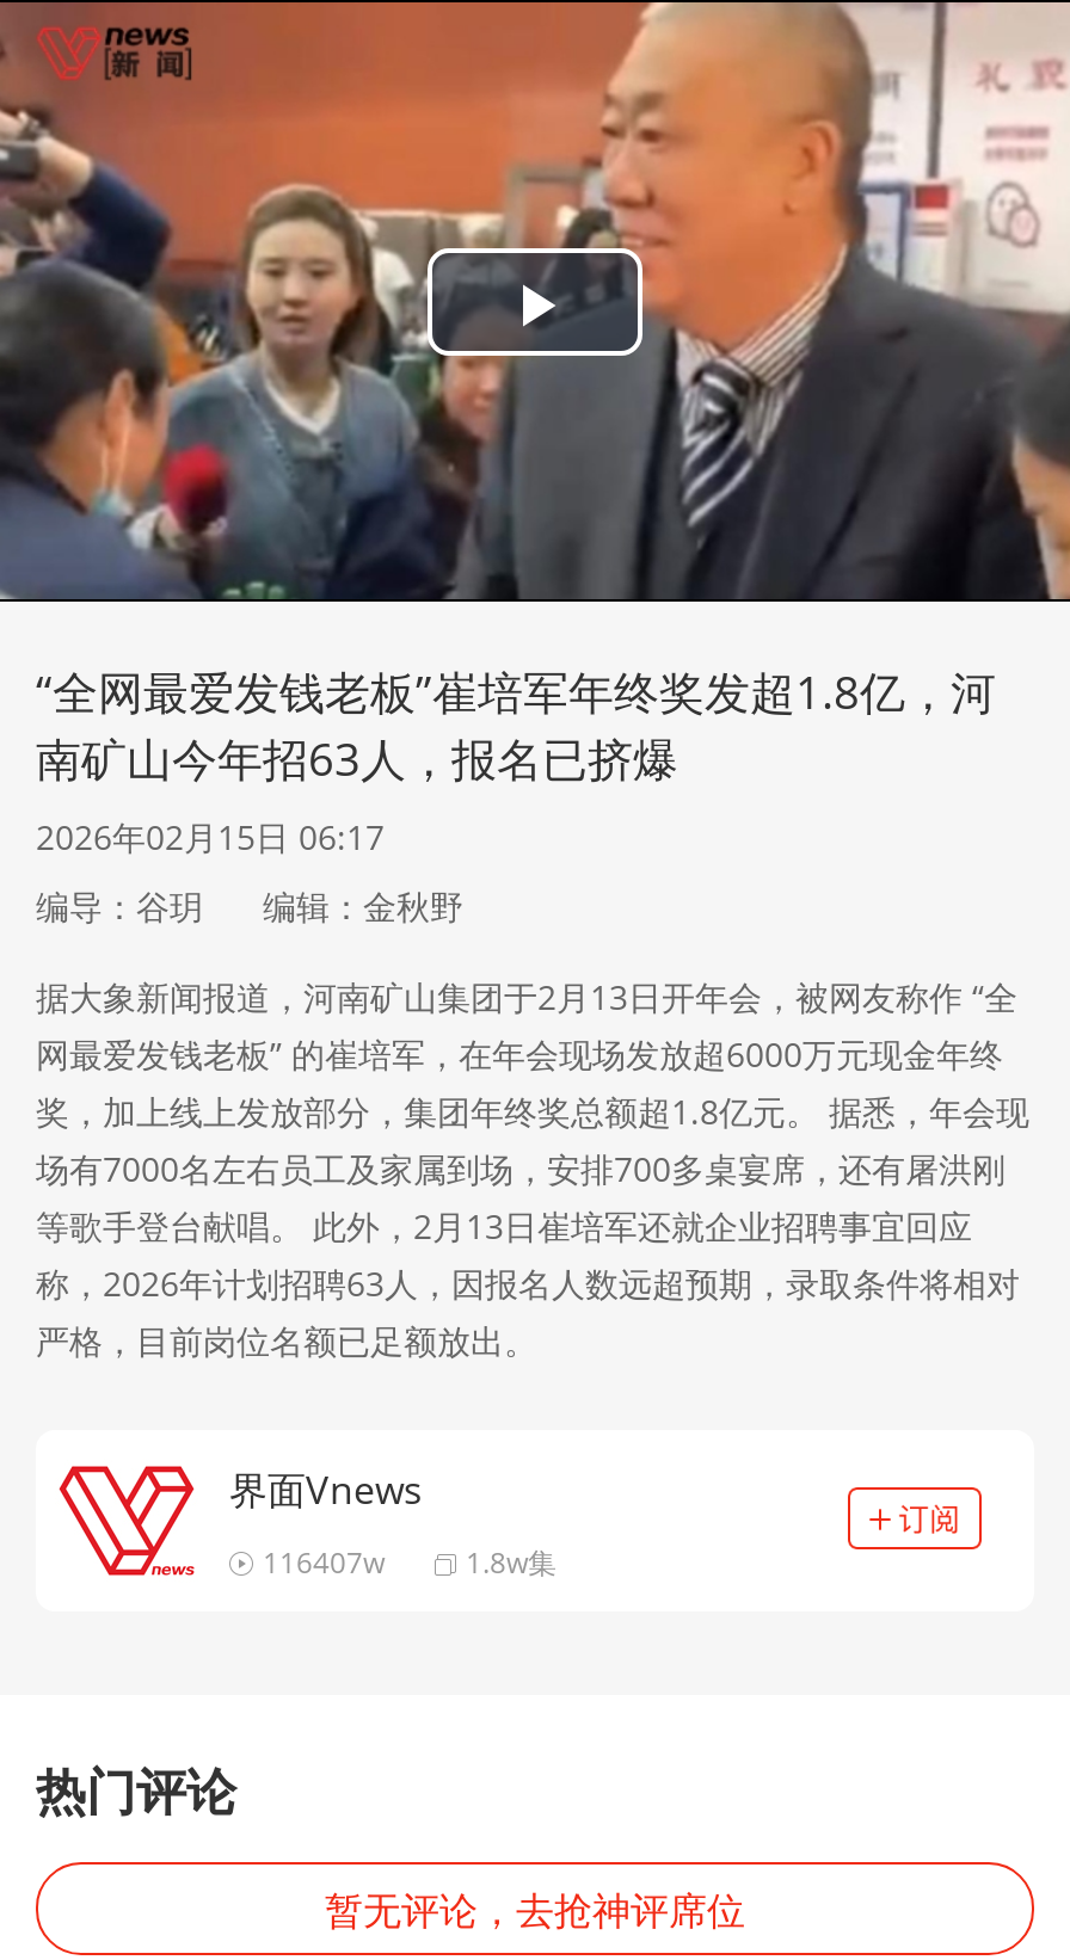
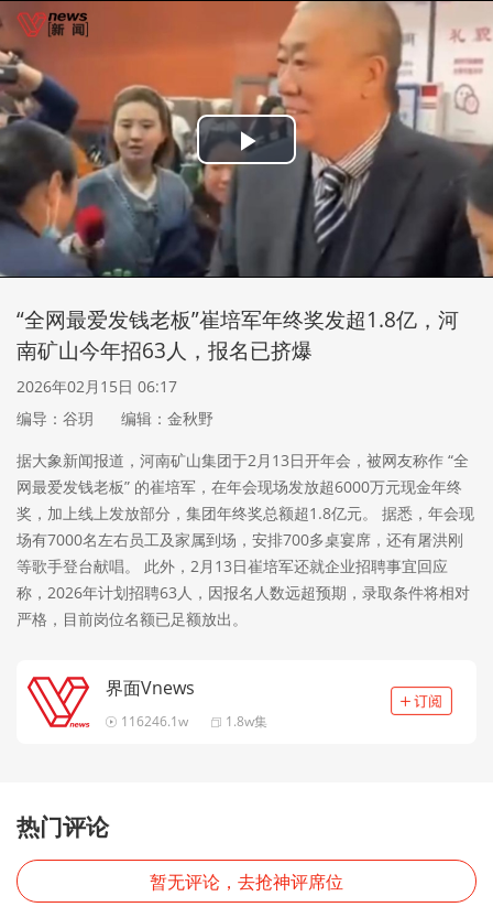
- 116407w 1.8w集
+ 116246.1w 1.8w集
